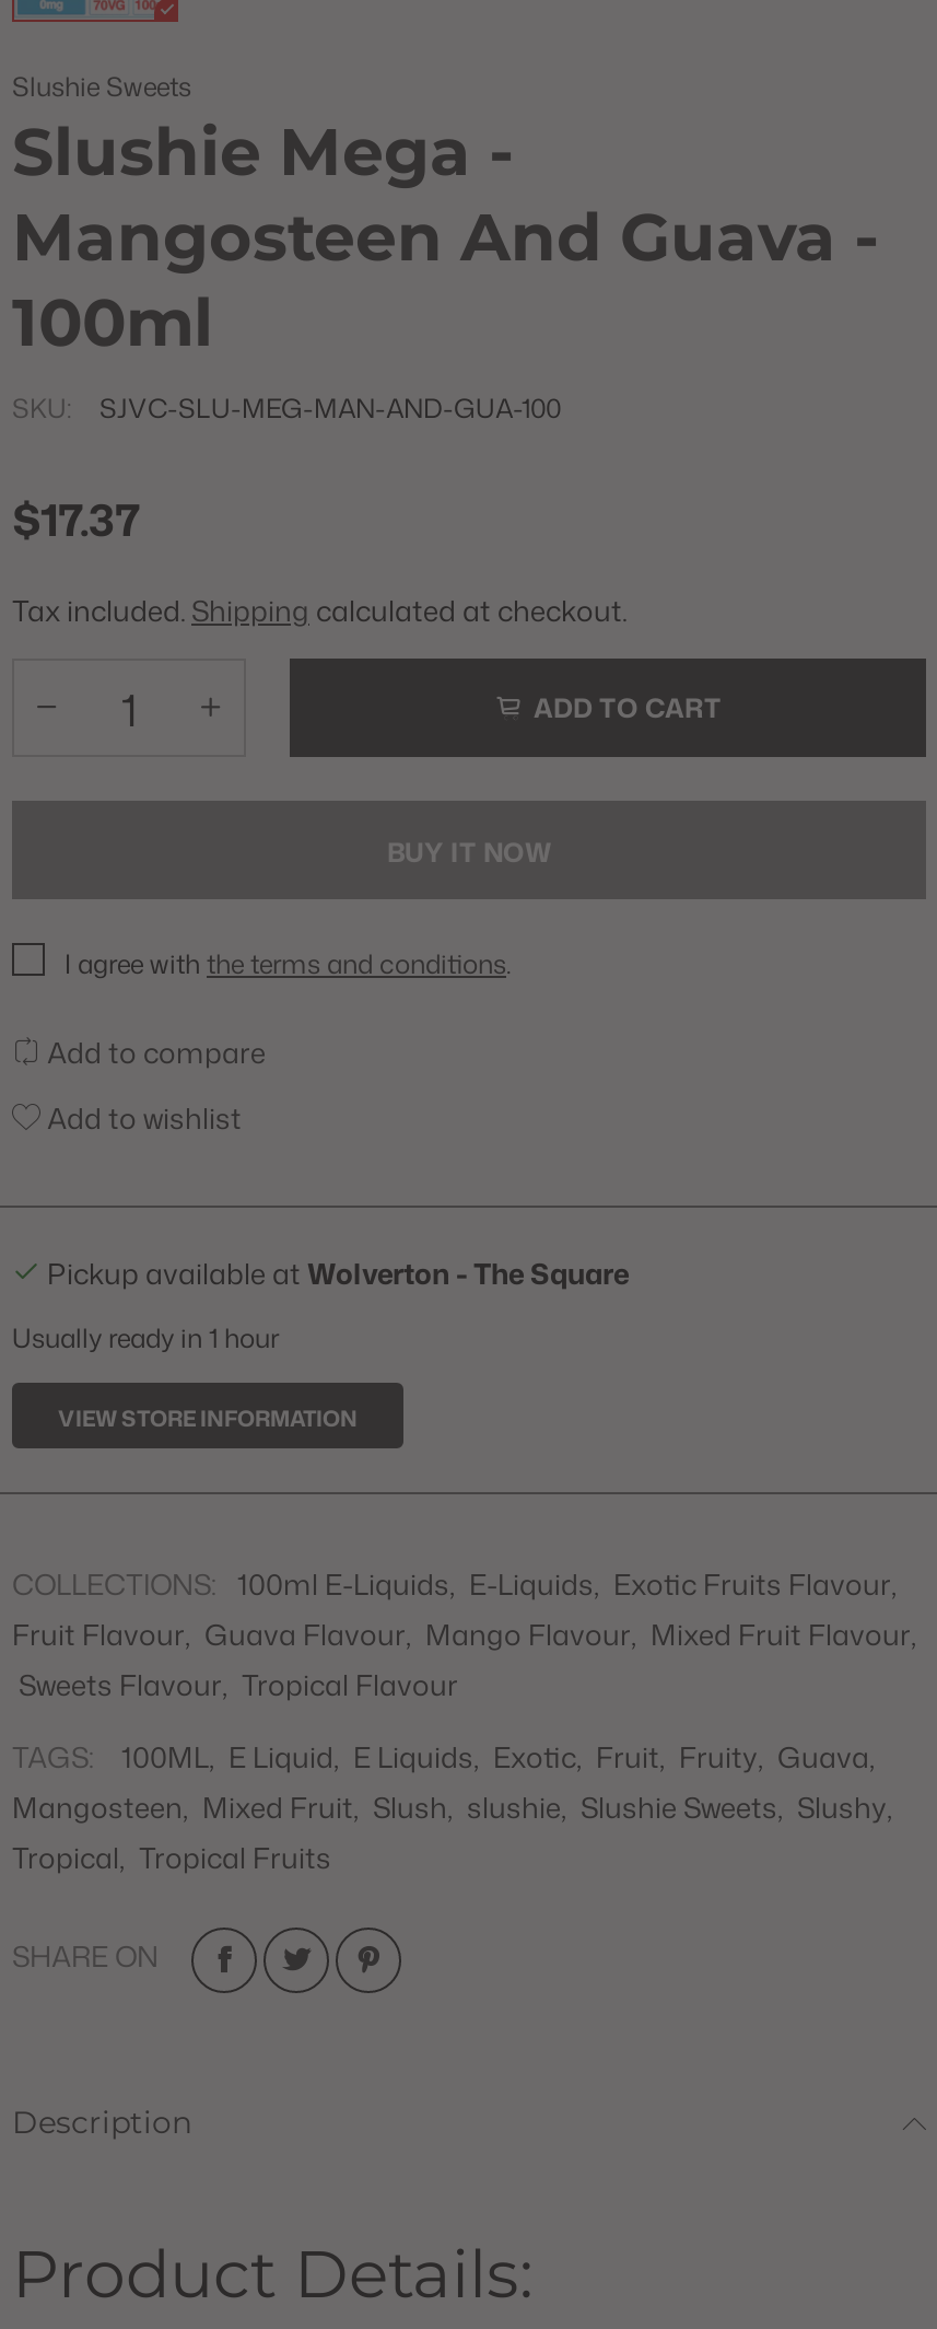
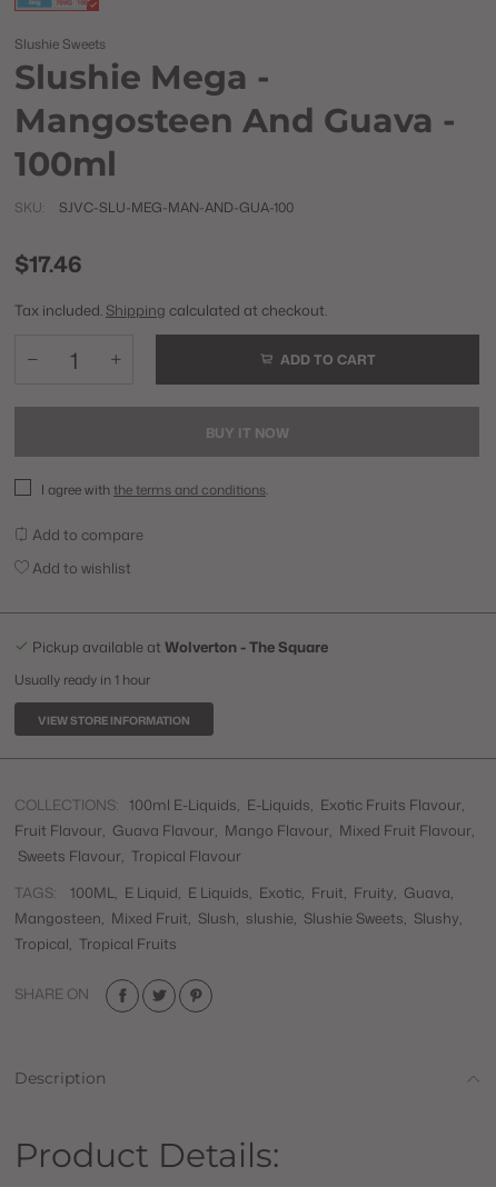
- $17.37
+ $17.46
